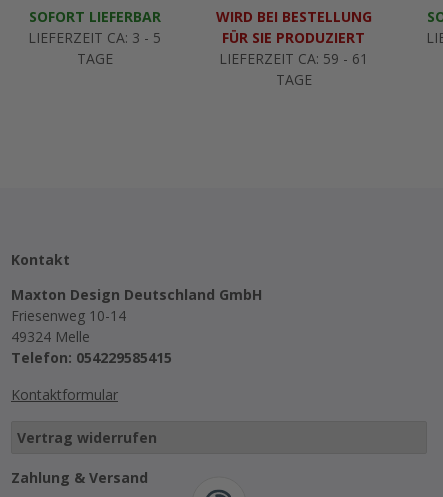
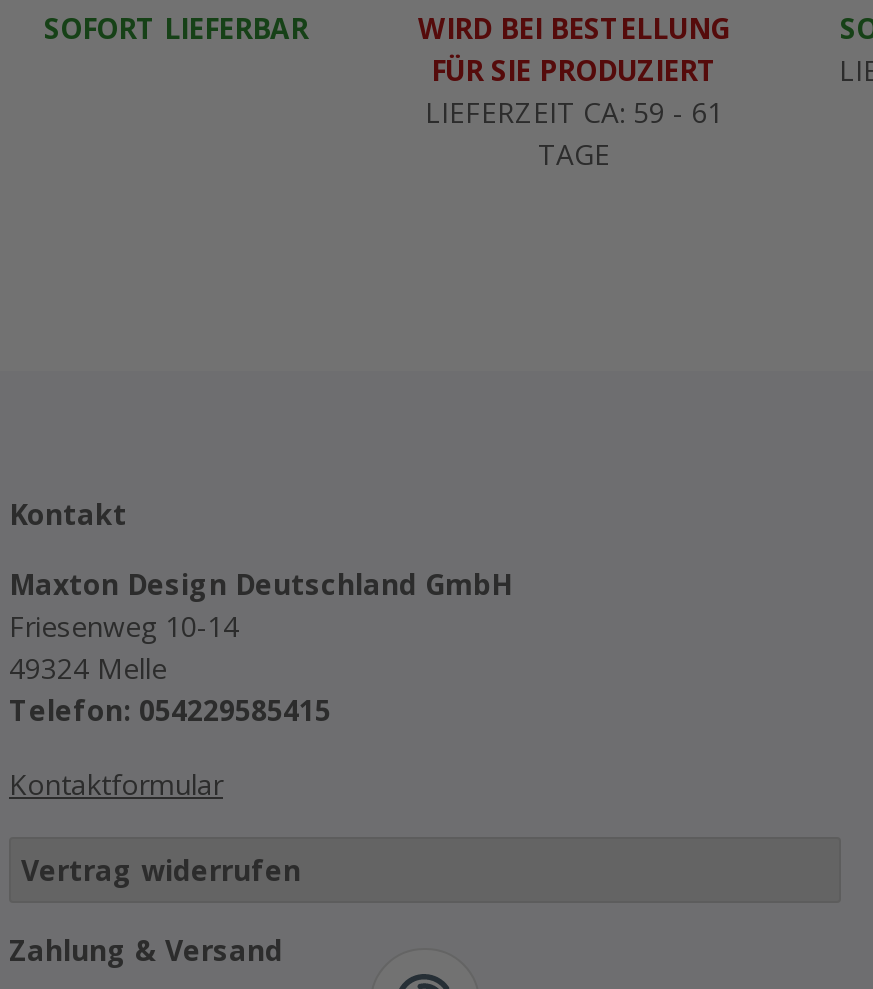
- LIEFERZEIT CA: 3 - 5
- TAGE
